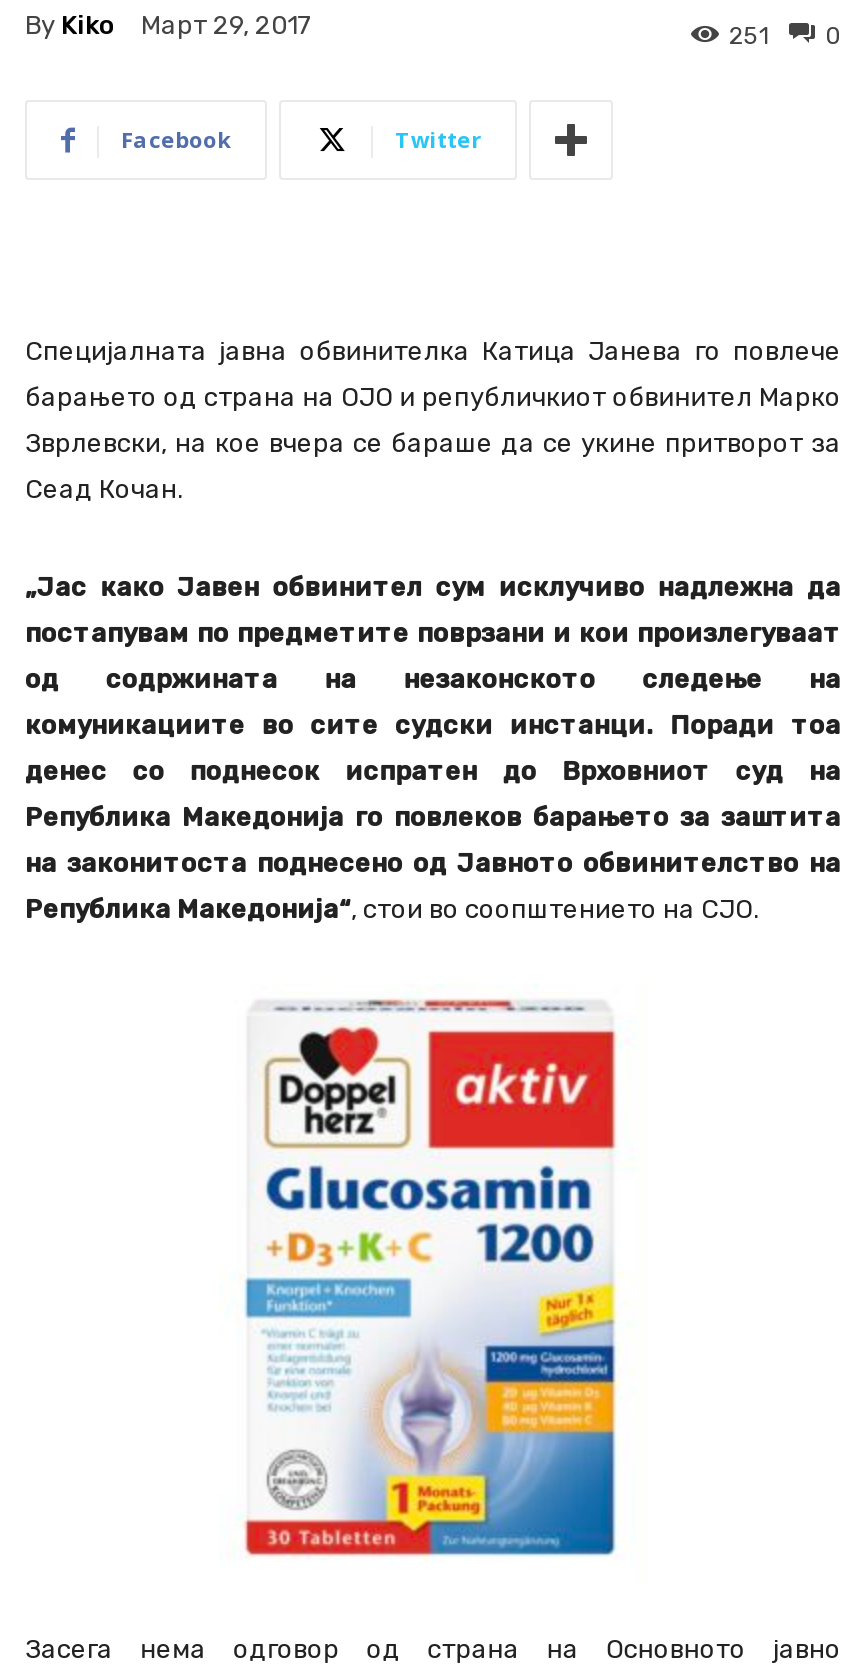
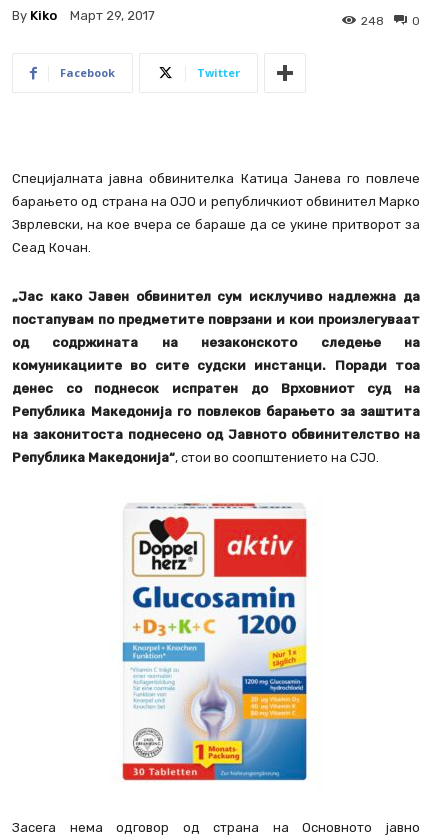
- 251
+ 248
